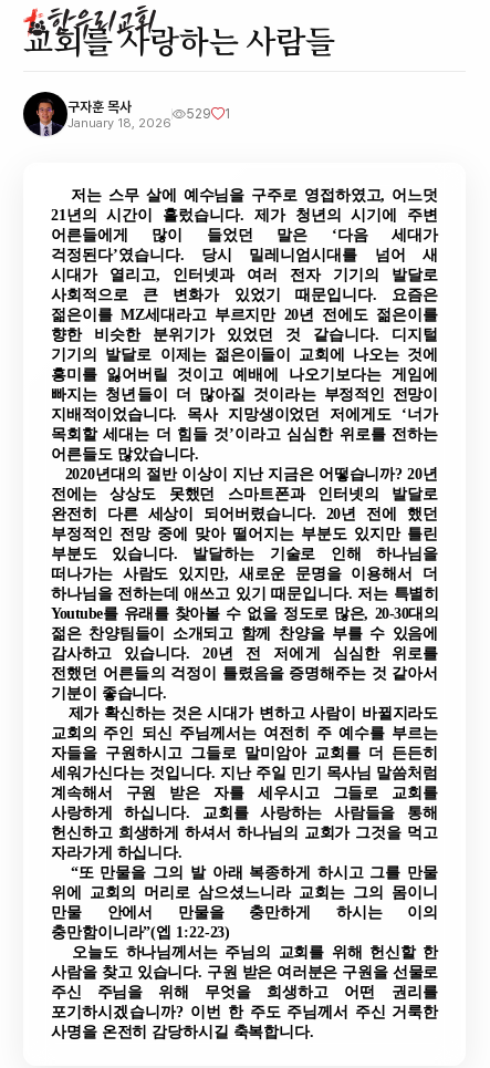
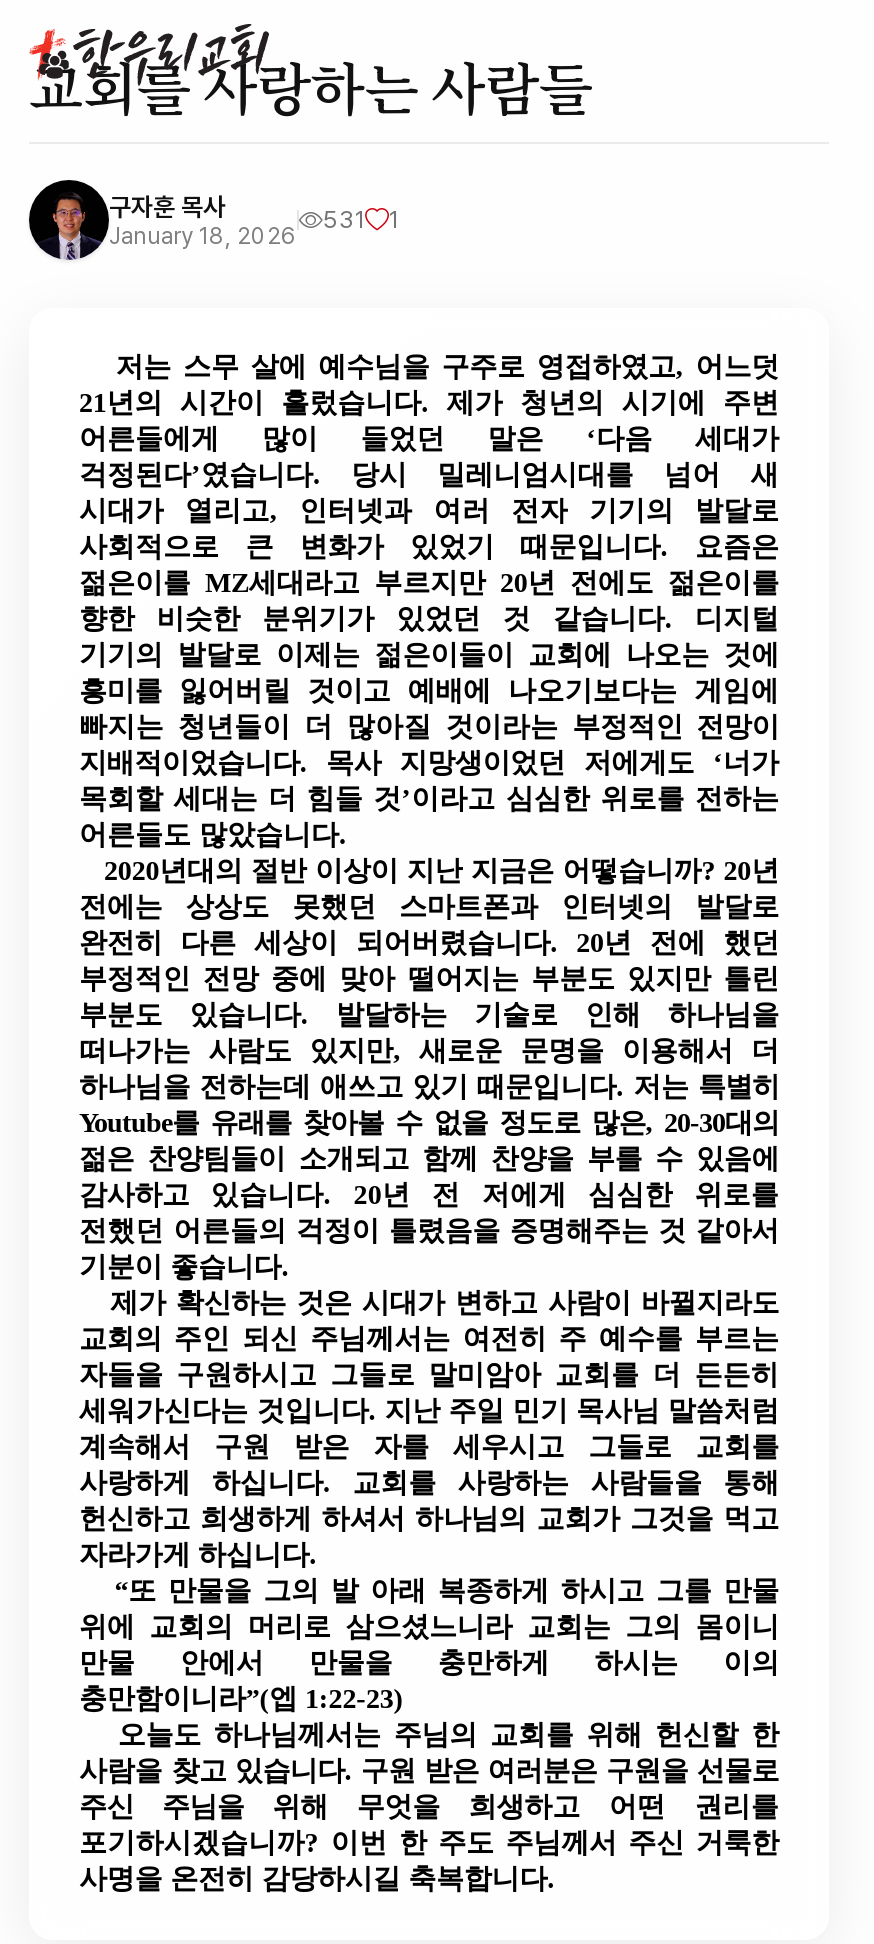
- 529 1
+ 531 1
